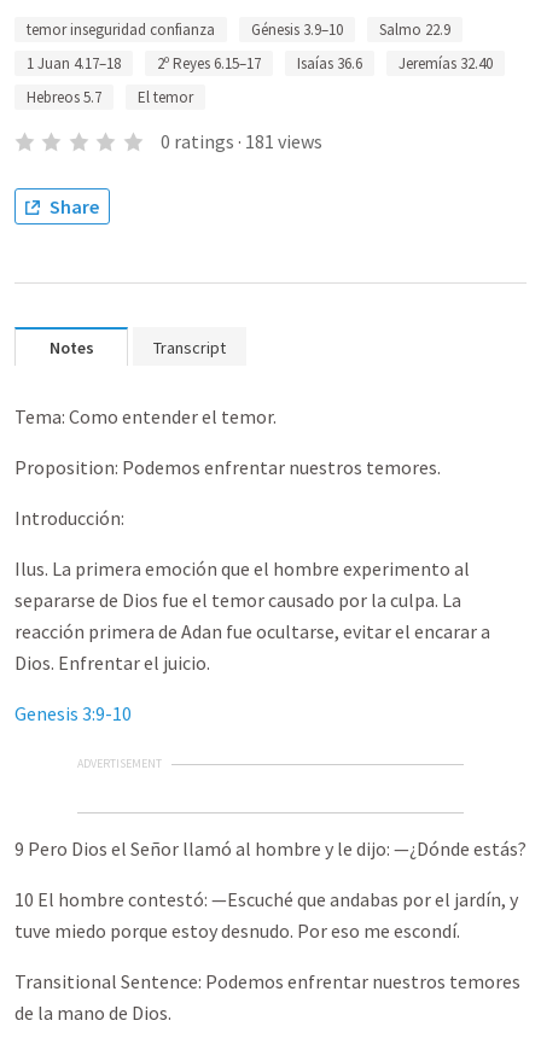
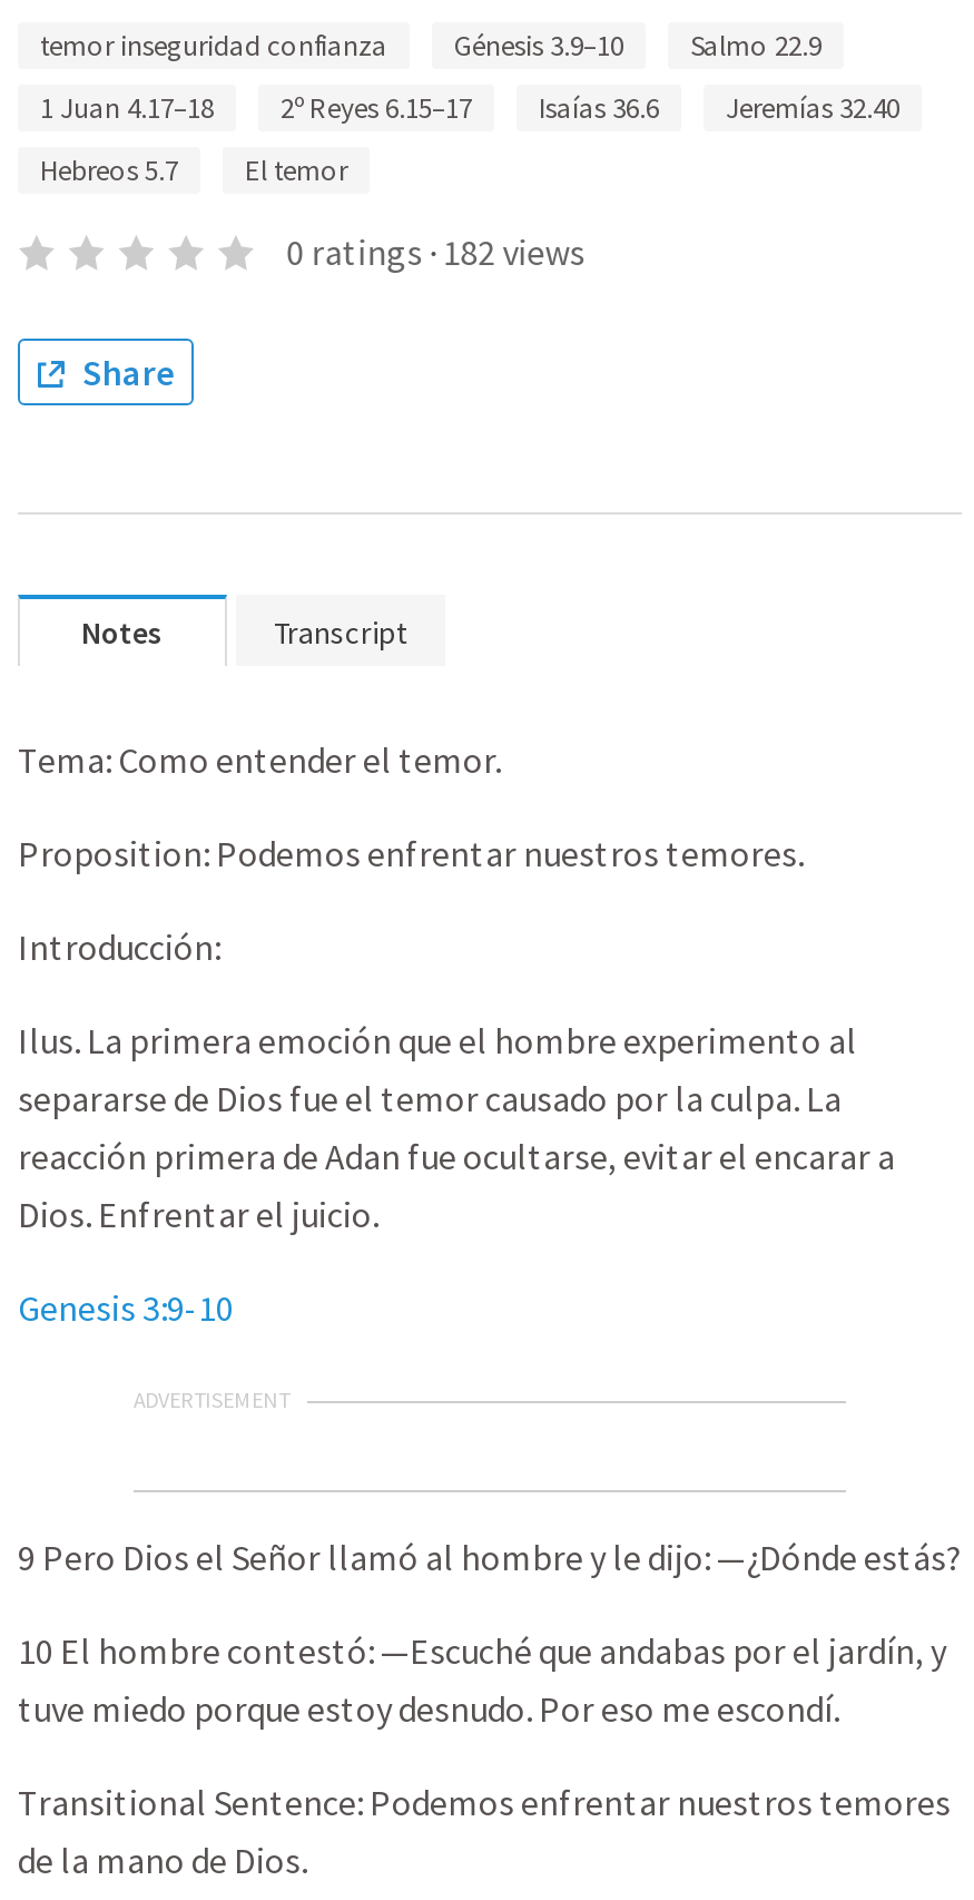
- 0 ratings · 181 views
+ 0 ratings · 182 views
